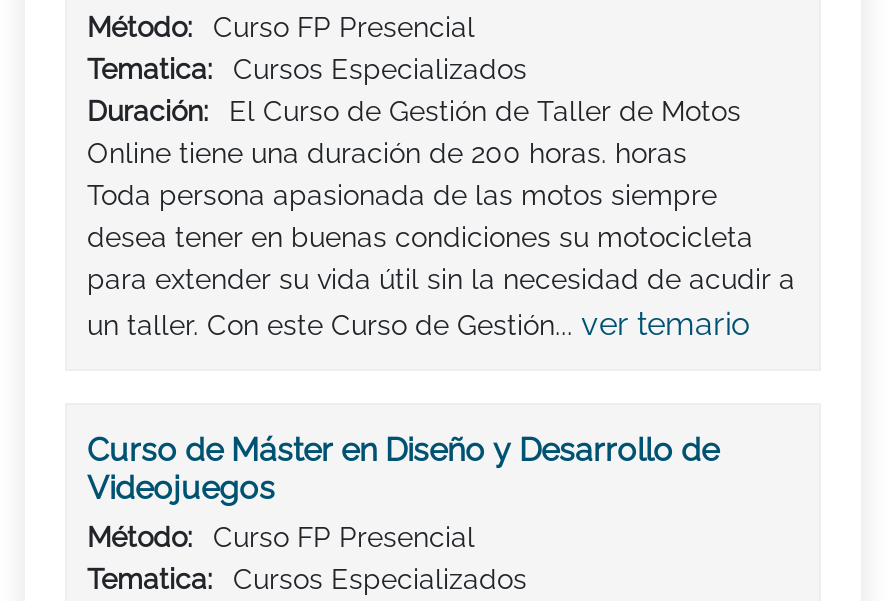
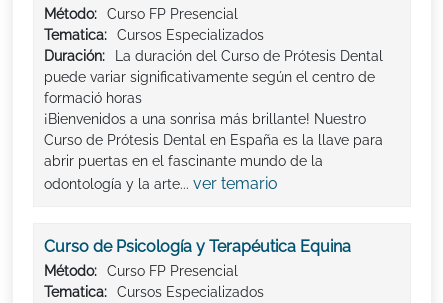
- El Curso de Gestión de Taller de Motos
- Online tiene una duración de 200 horas. horas
- Toda persona apasionada de las motos siempre
- desea tener en buenas condiciones su motocicleta
- para extender su vida útil sin la necesidad de acudir a
- un taller. Con este Curso de Gestión... ver temario
+ La duración del Curso de Prótesis Dental
+ puede variar significativamente según el centro de
+ formació horas
+ ¡Bienvenidos a una sonrisa más brillante! Nuestro
+ Curso de Prótesis Dental en España es la llave para
+ abrir puertas en el fascinante mundo de la
+ odontología y la arte... ver temario

- Curso de Máster en Diseño y Desarrollo de
- Videojuegos
+ Curso de Psicología y Terapéutica Equina
